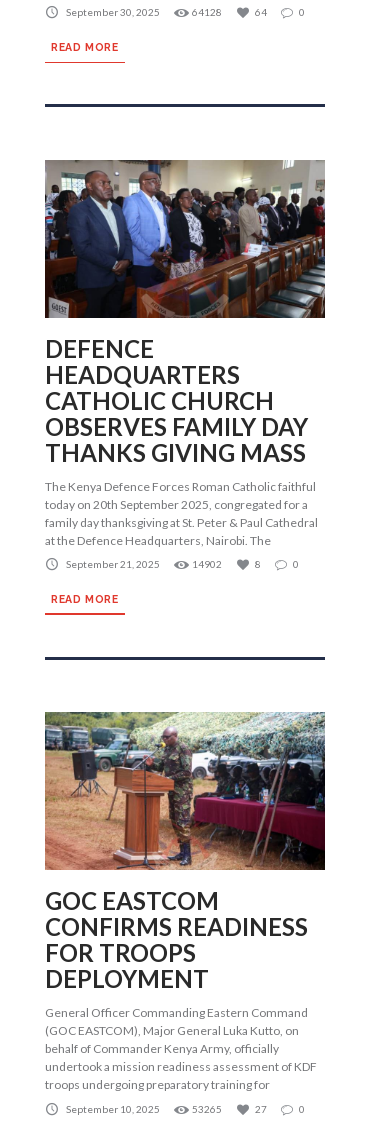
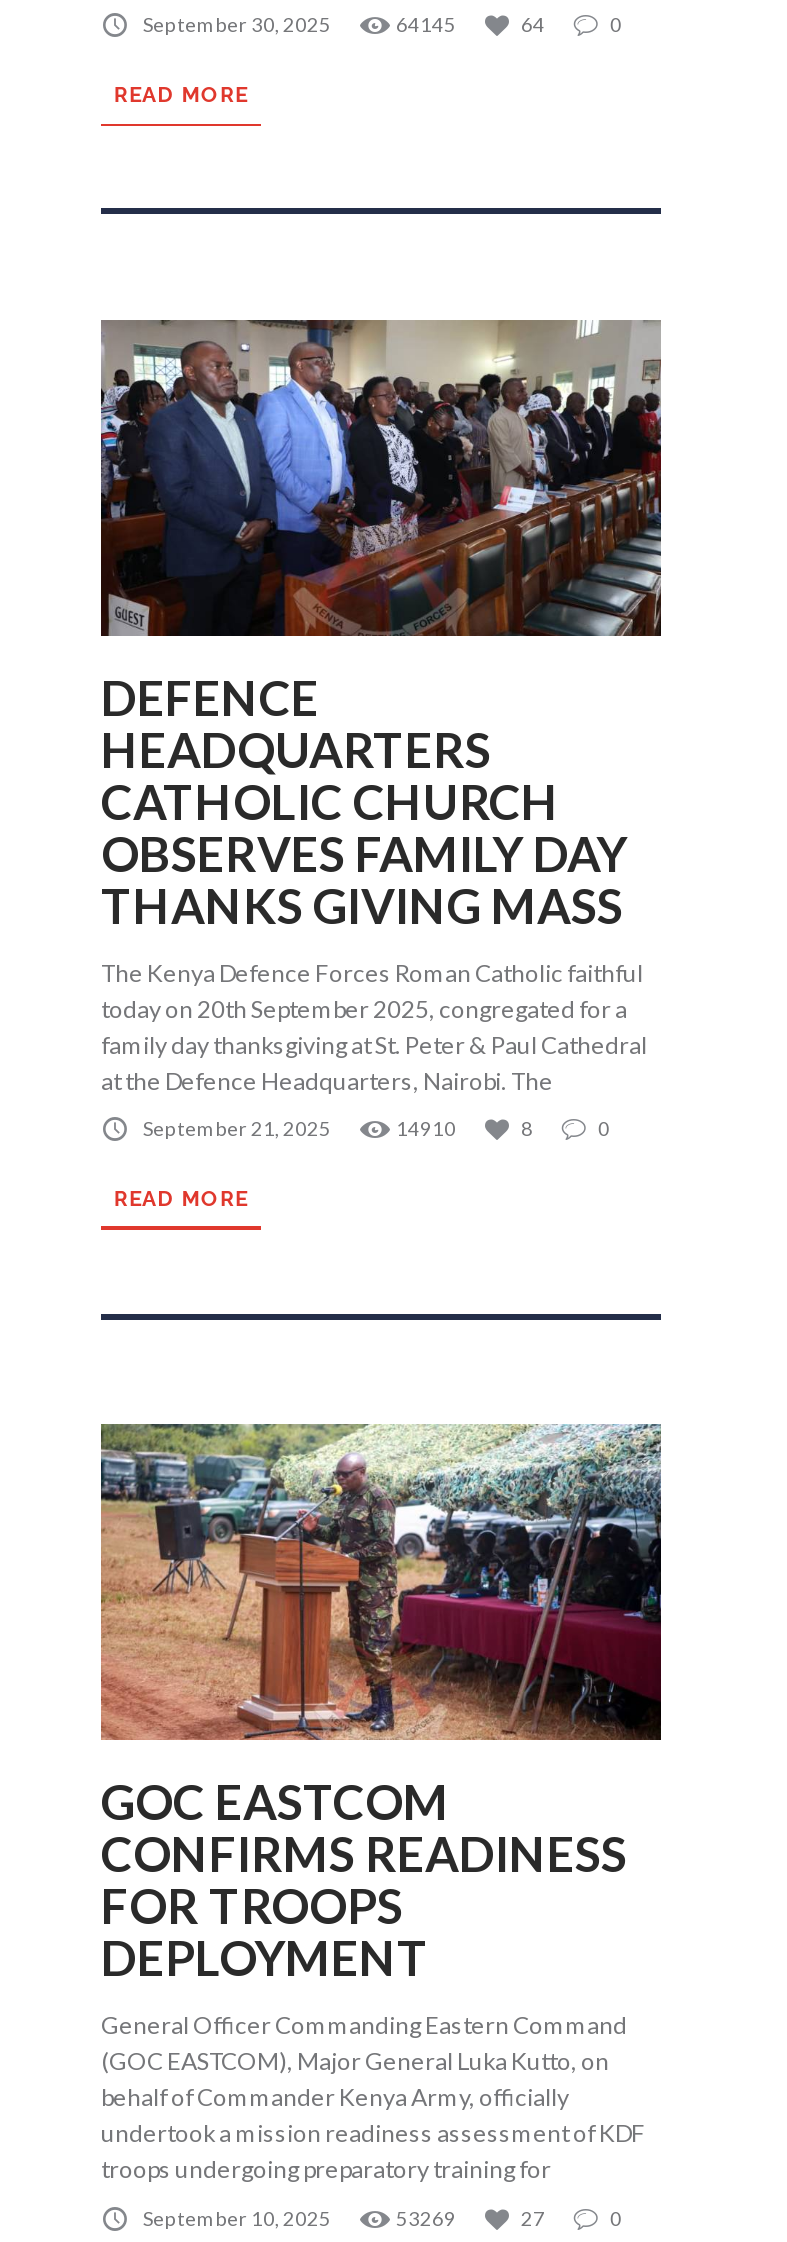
- 64128
+ 64145

- 14902
+ 14910

- 53265
+ 53269
